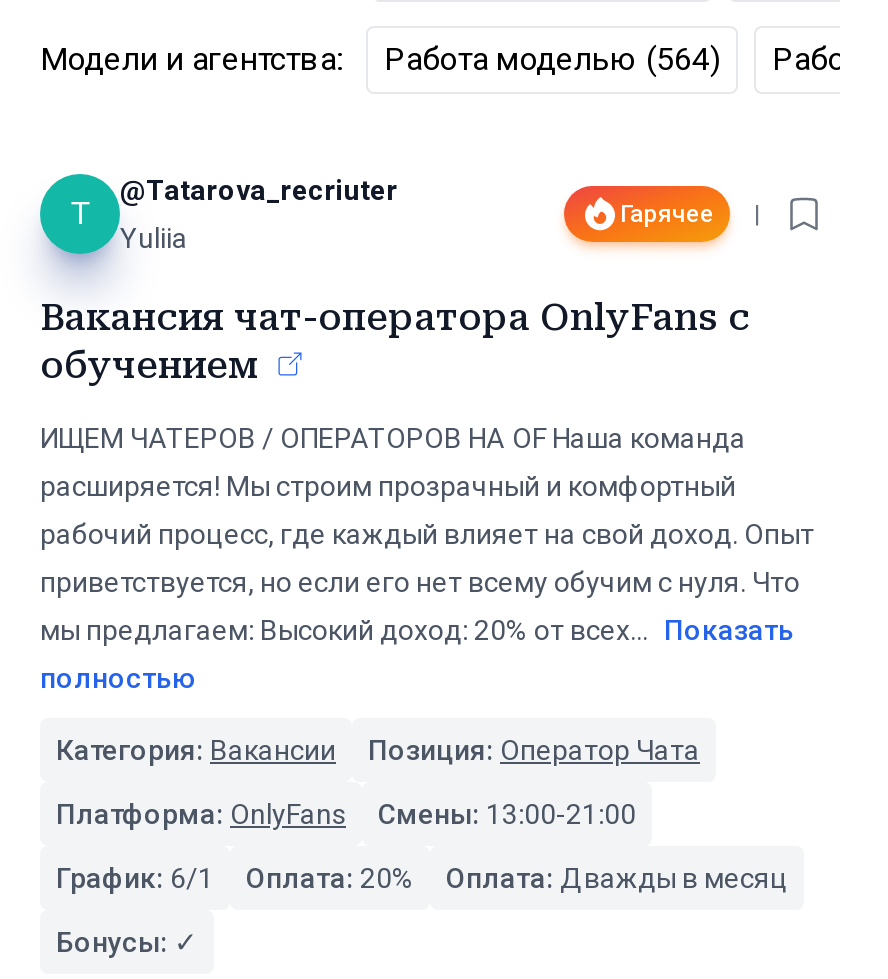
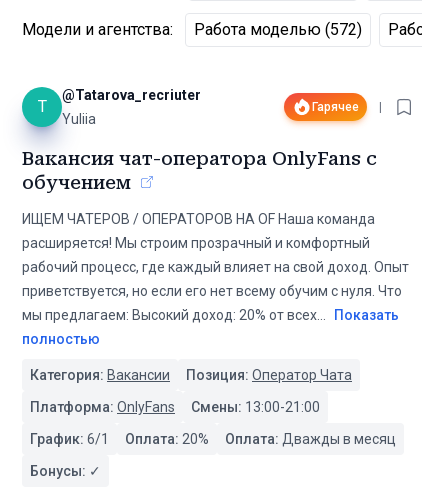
- Работа моделью (564)
+ Работа моделью (572)
